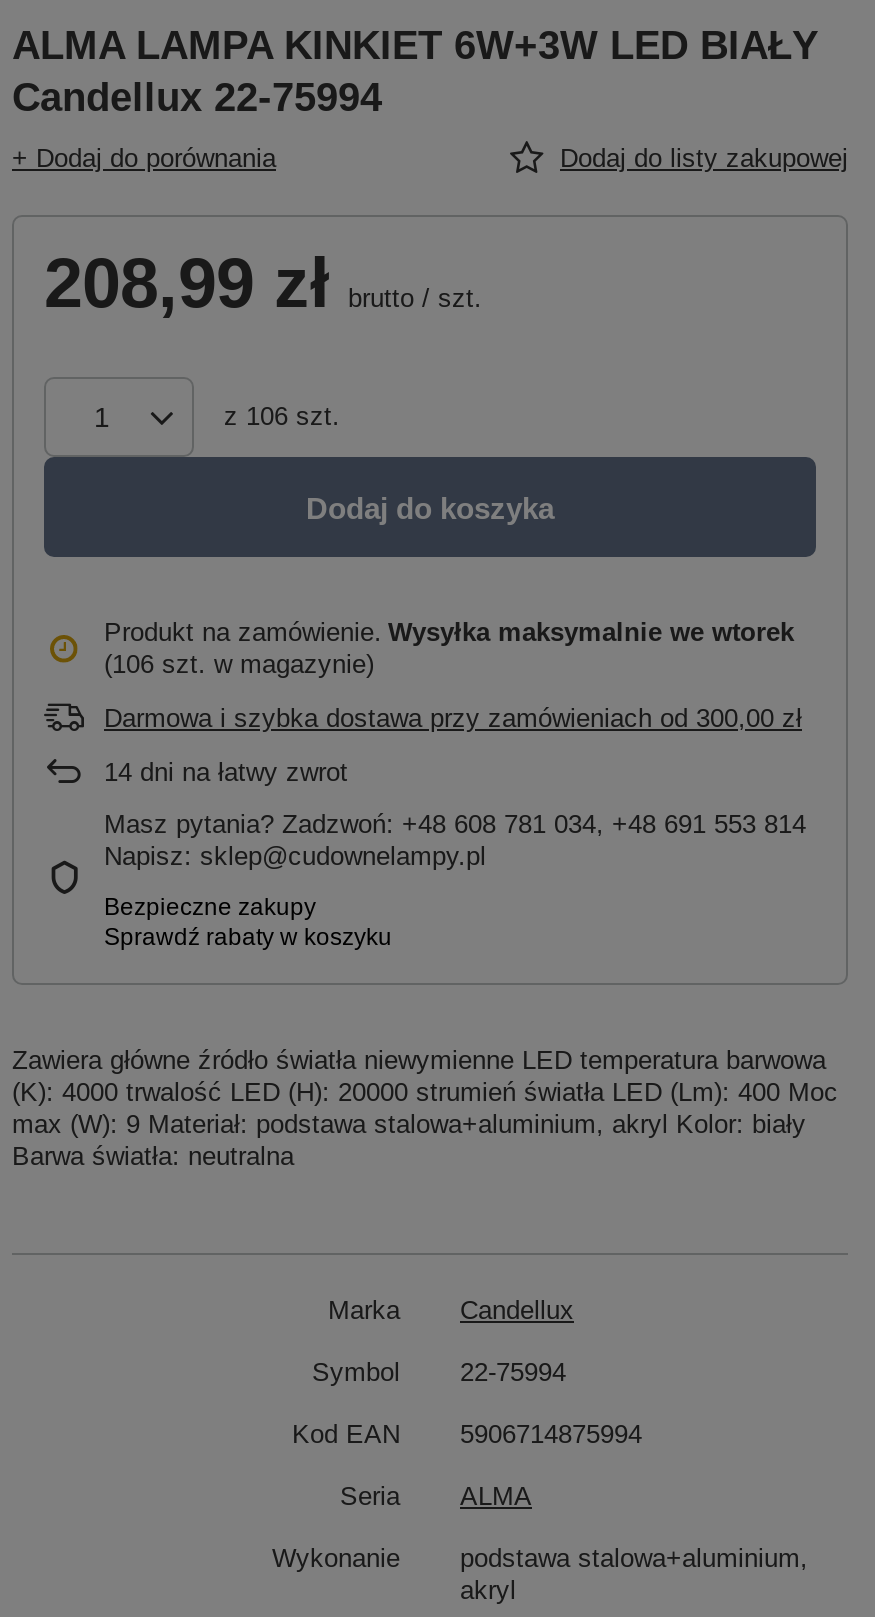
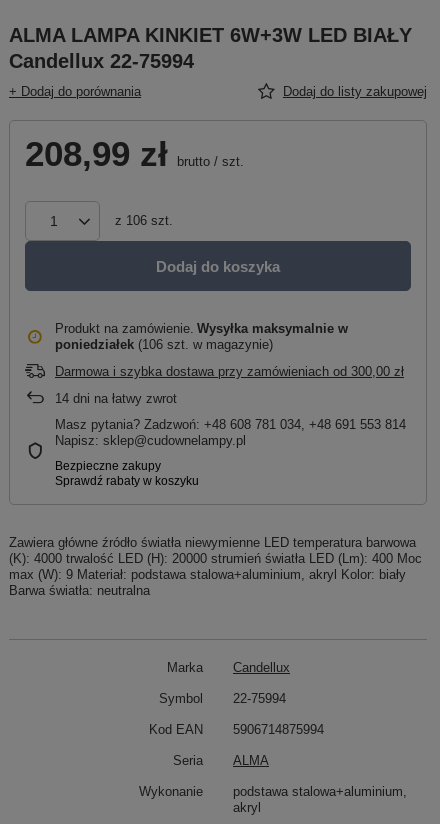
- Produkt na zamówienie Wysyłka maksymalnie we wtorek
- (106 szt. w magazynie)
+ Produkt na zamówienie Wysyłka maksymalnie w
+ poniedziałek (106 szt. w magazynie)
